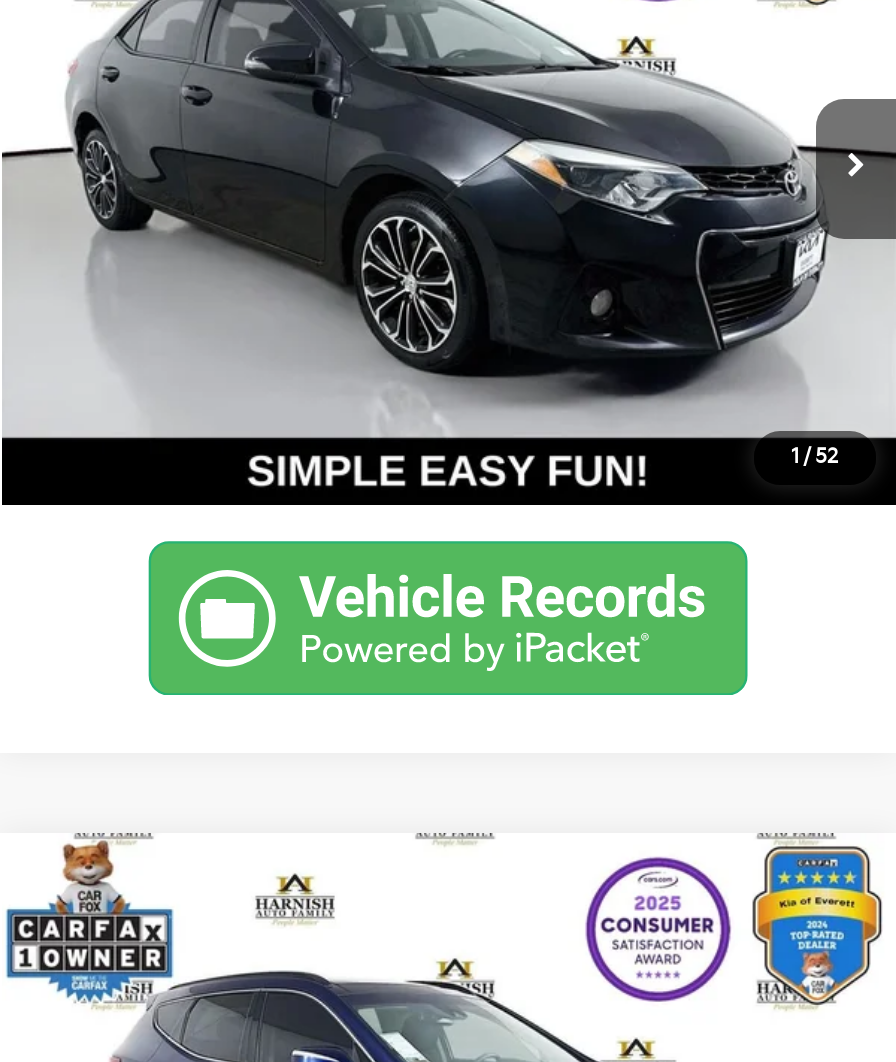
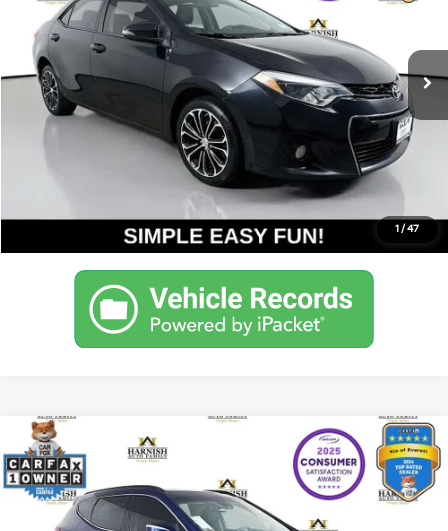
- 1 / 52
+ 1 / 47
